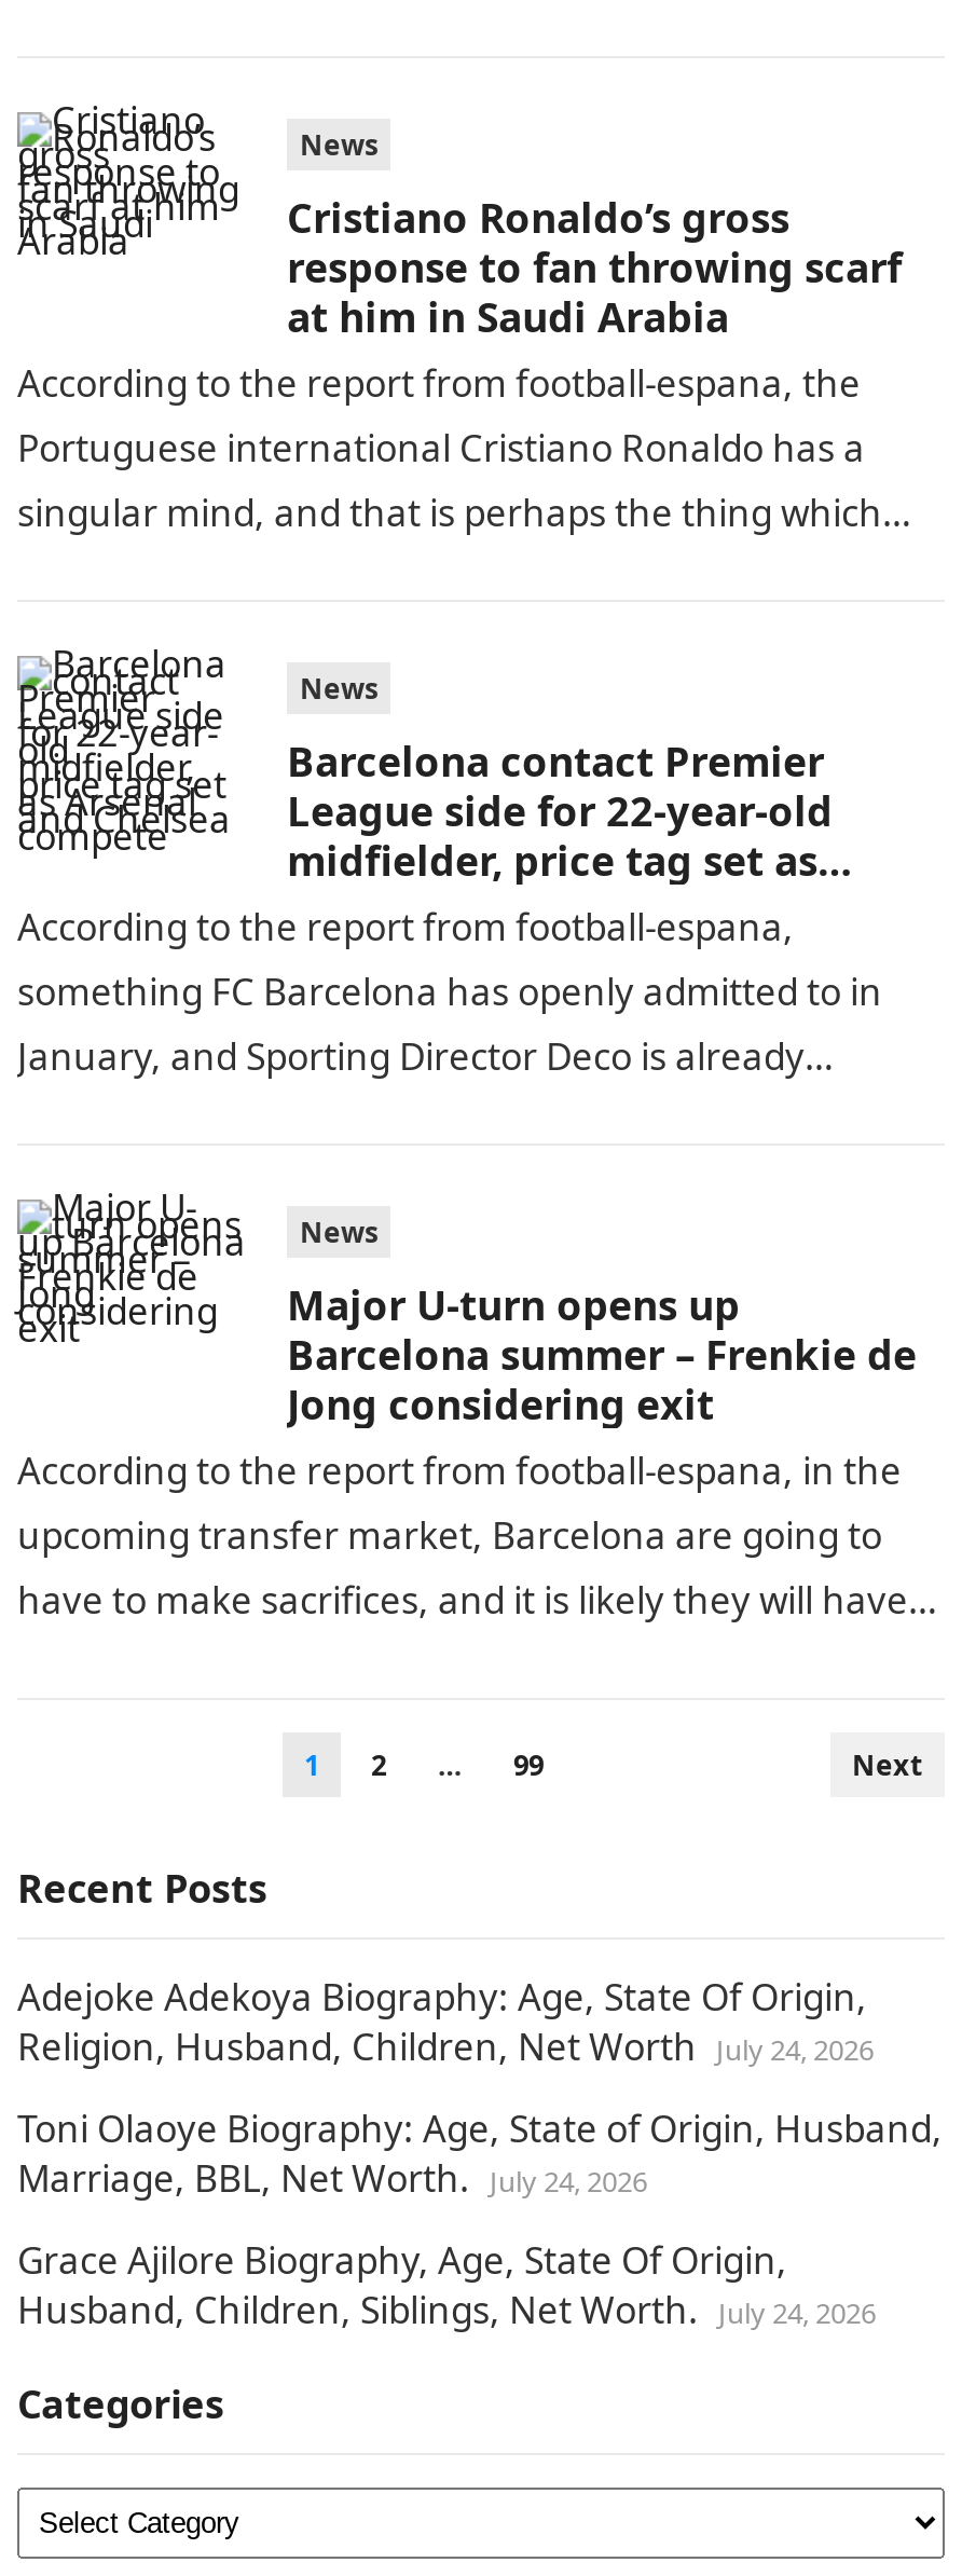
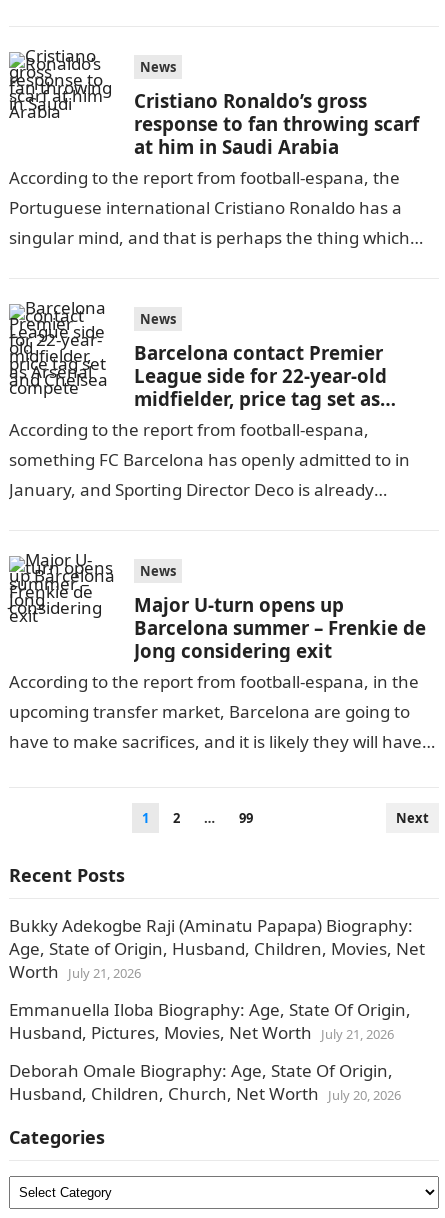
- Adejoke Adekoya Biography: Age, State Of Origin,
- Religion, Husband, Children, Net Worth July 24, 2026
+ Bukky Adekogbe Raji (Aminatu Papapa) Biography:
+ Age, State of Origin, Husband, Children, Movies, Net
+ Worth July 21, 2026

- Toni Olaoye Biography: Age, State of Origin, Husband,
- Marriage, BBL, Net Worth. July 24, 2026
+ Emmanuella Iloba Biography: Age, State Of Origin,
+ Husband, Pictures, Movies, Net Worth July 21, 2026

- Grace Ajilore Biography, Age, State Of Origin,
- Husband, Children, Siblings, Net Worth. July 24, 2026
+ Deborah Omale Biography: Age, State Of Origin,
+ Husband, Children, Church, Net Worth July 20, 2026
